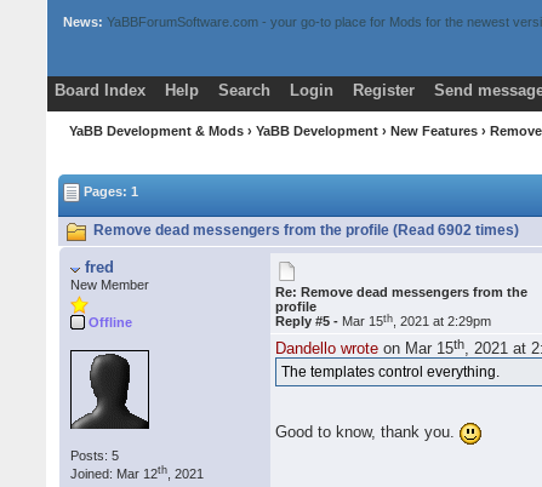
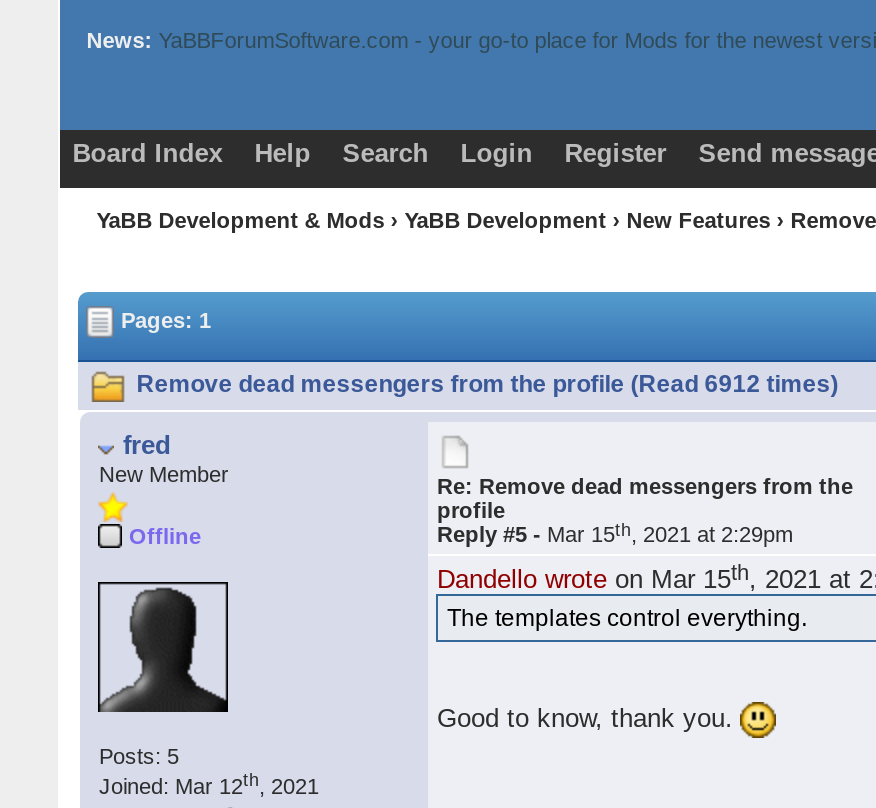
- Remove dead messengers from the profile (Read 6902 times)
+ Remove dead messengers from the profile (Read 6912 times)
